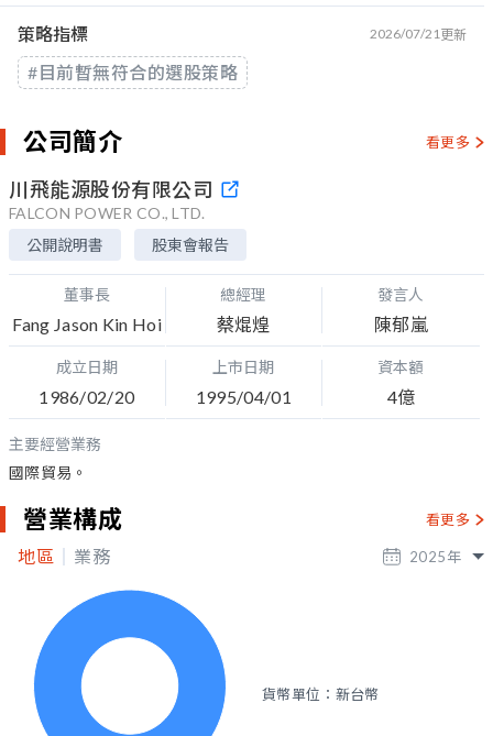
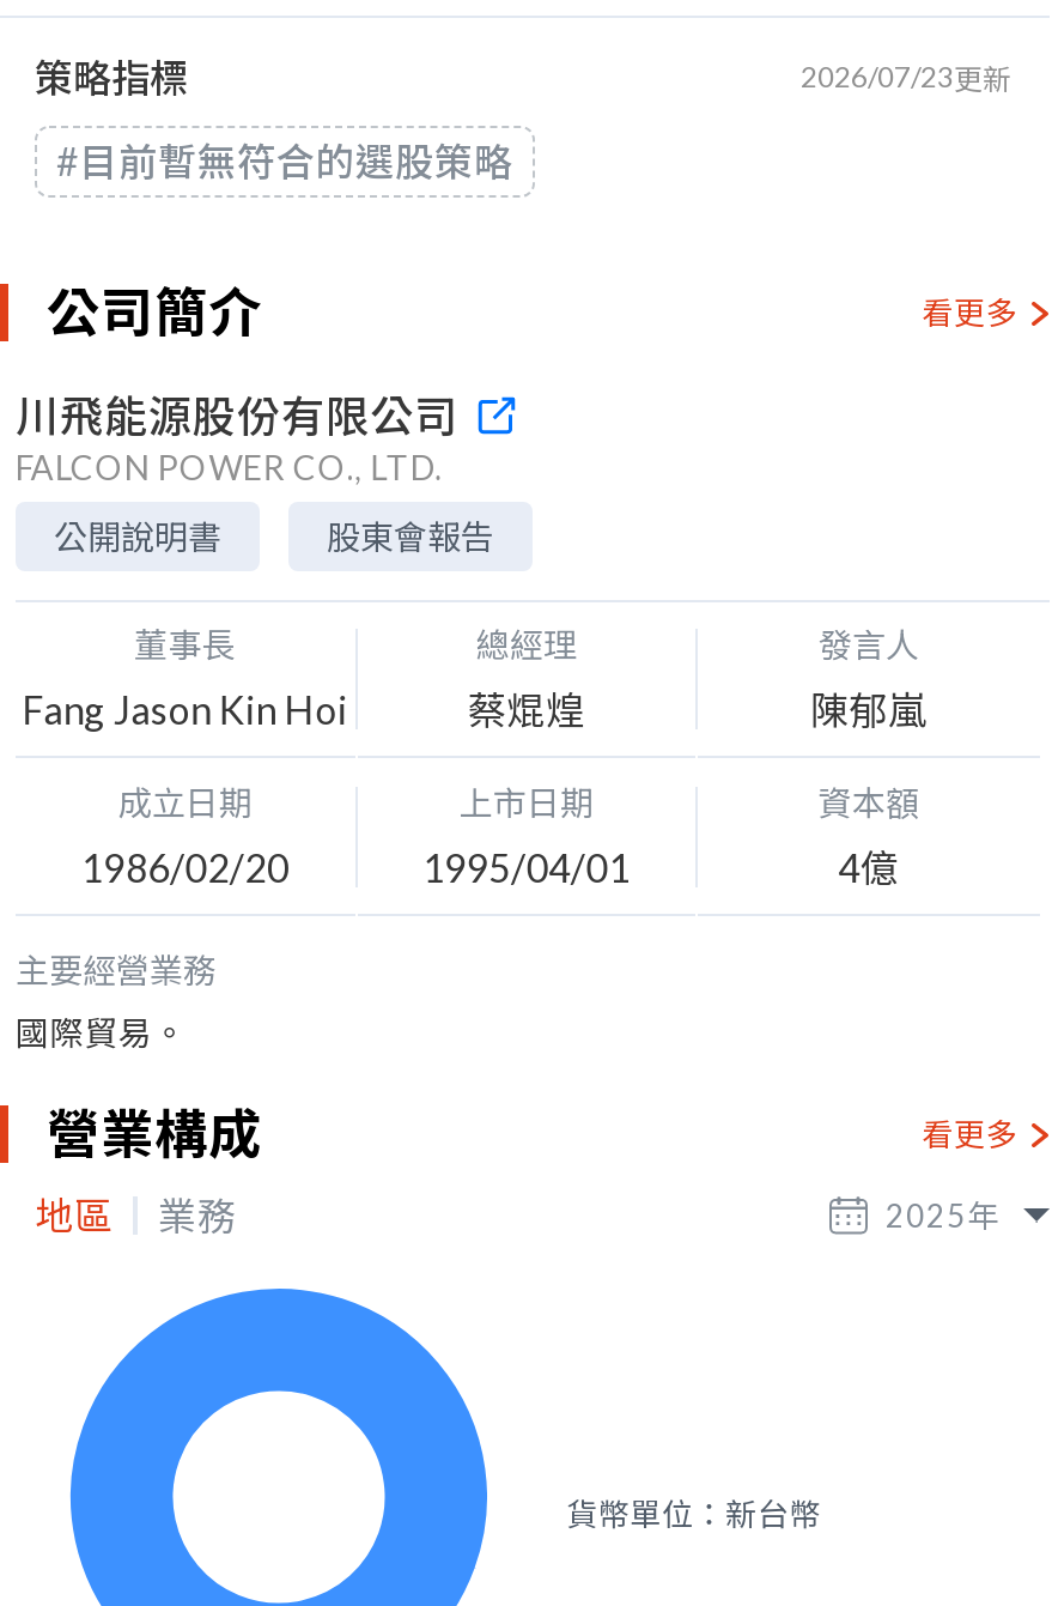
- 2026/07/21更新
+ 2026/07/23更新
